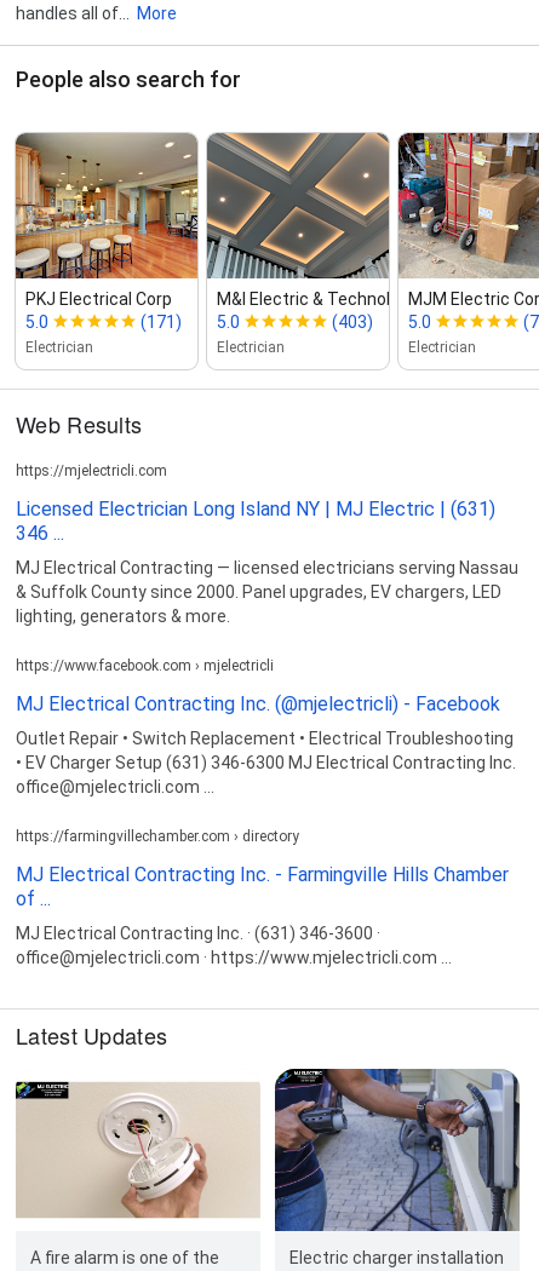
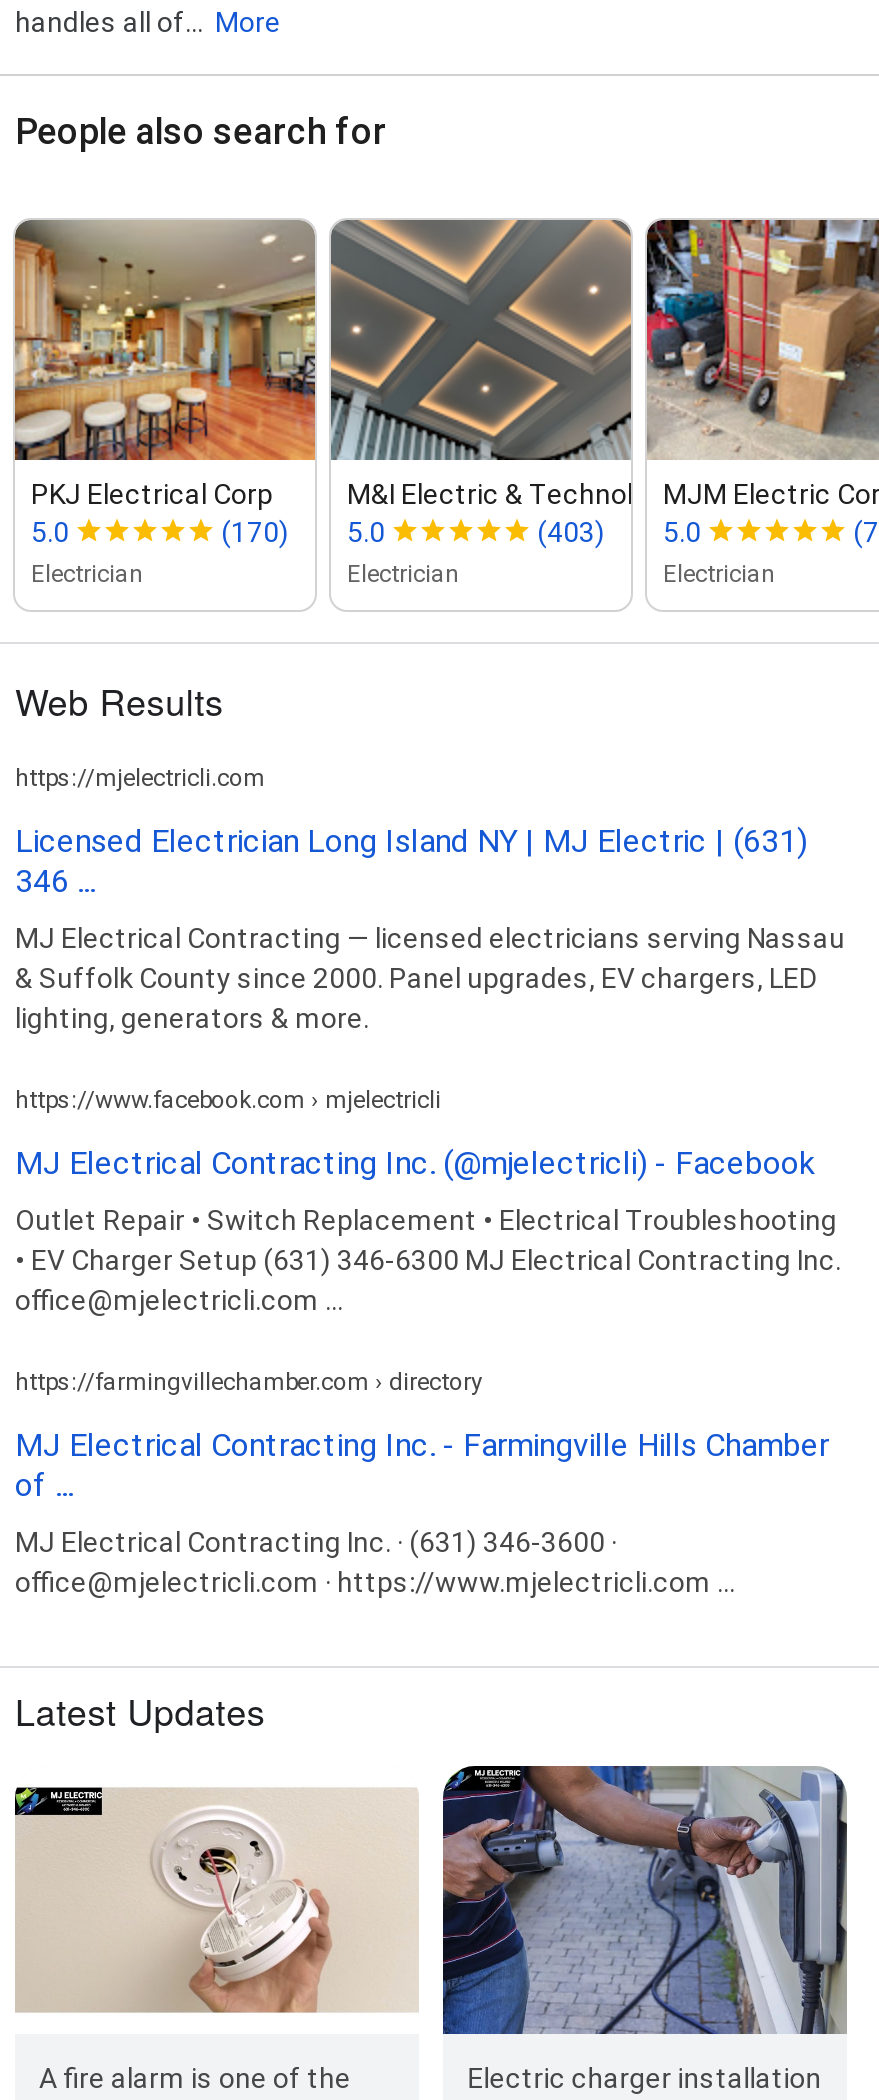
- (171) 5.0
+ (170) 5.0
